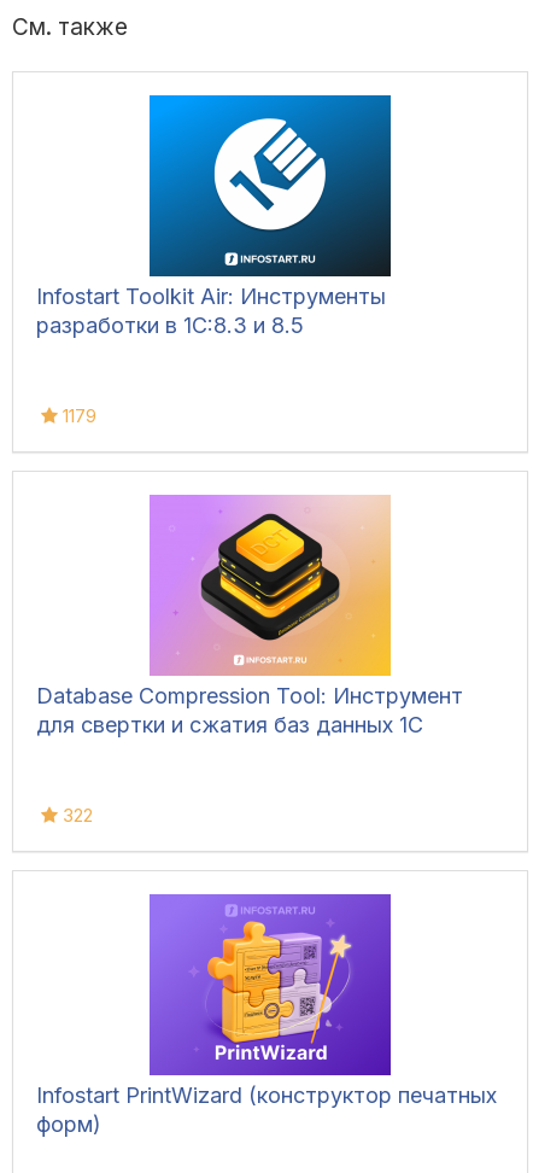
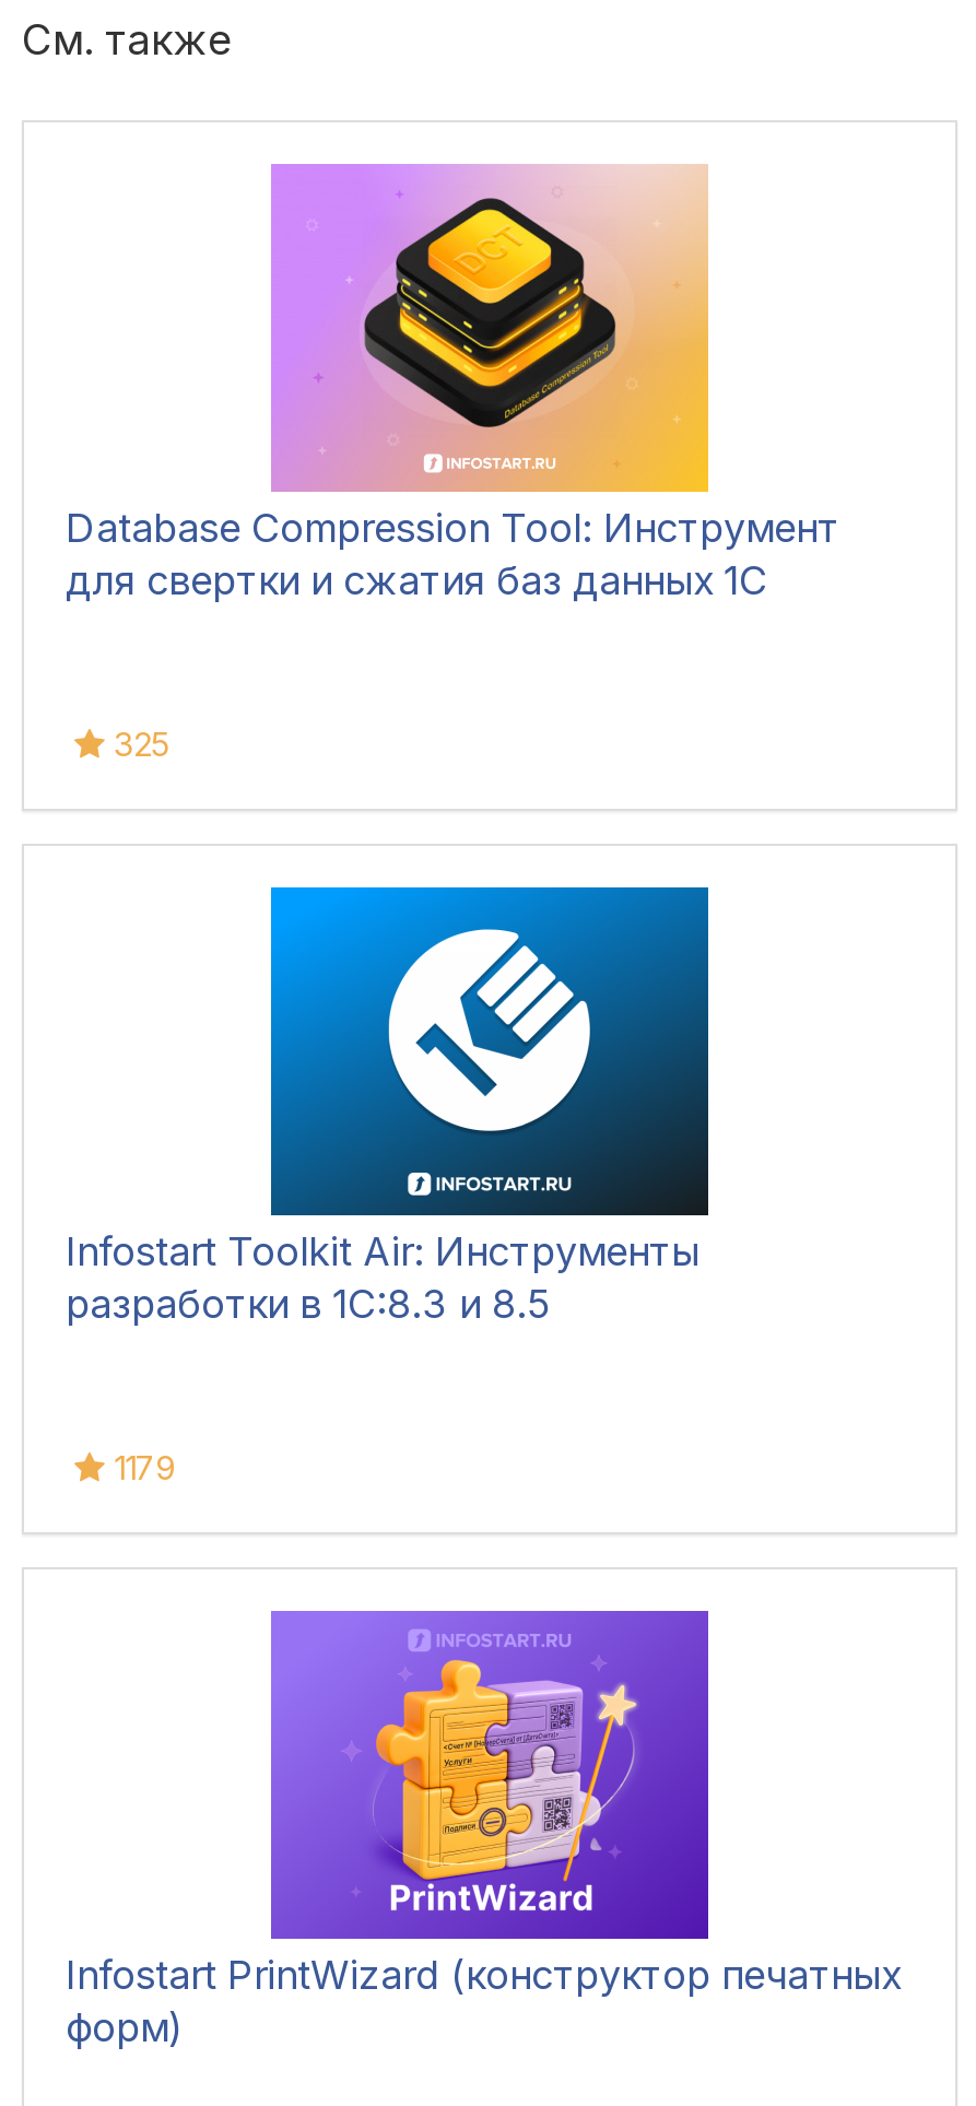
+ 325

moved down: [image] | Infostart Toolkit Air: Инструменты | разработки в 1С:8.3 и 8.5 | 1179

moved up: [image] | Database Compression Tool: Инструмент | для свертки и сжатия баз данных 1С

- 322
